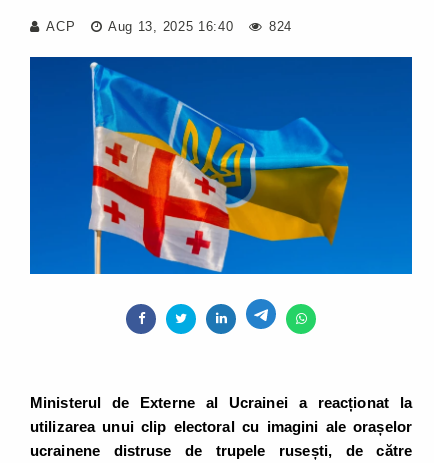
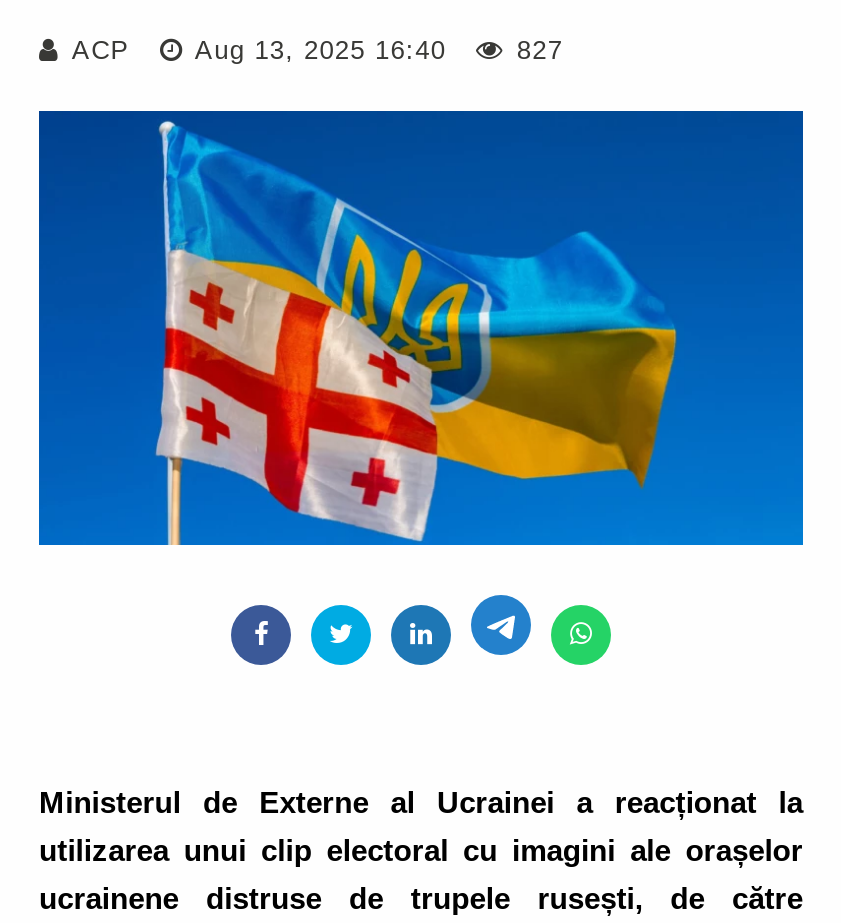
- 824
+ 827
